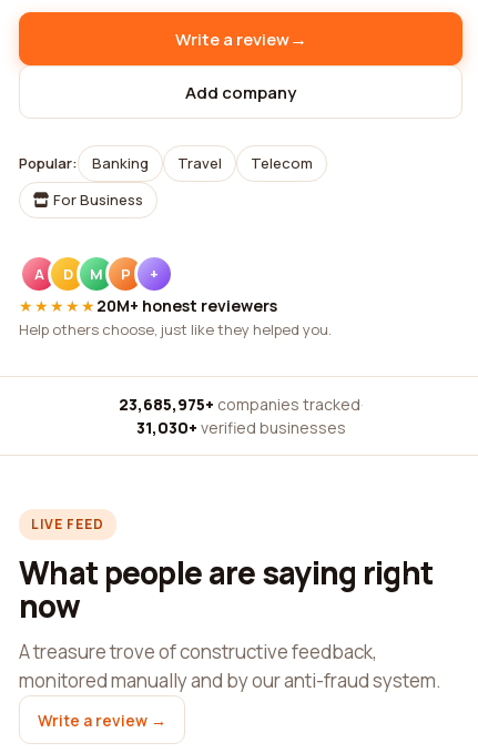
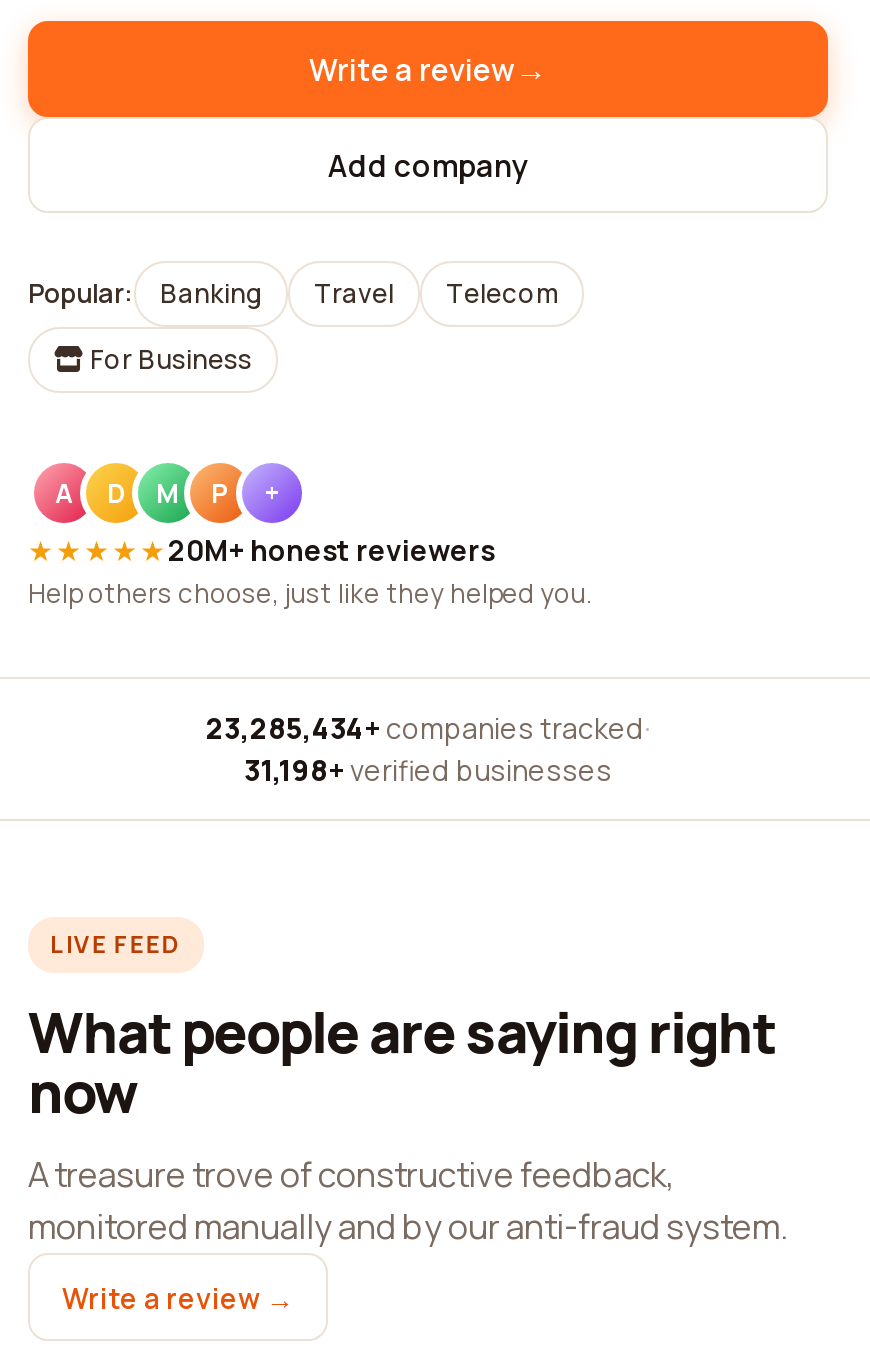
- 23,685,975+ companies tracked ·
+ 23,285,434+ companies tracked ·

- 31,030+ verified businesses
+ 31,198+ verified businesses
